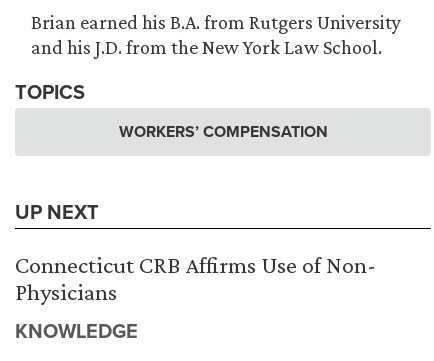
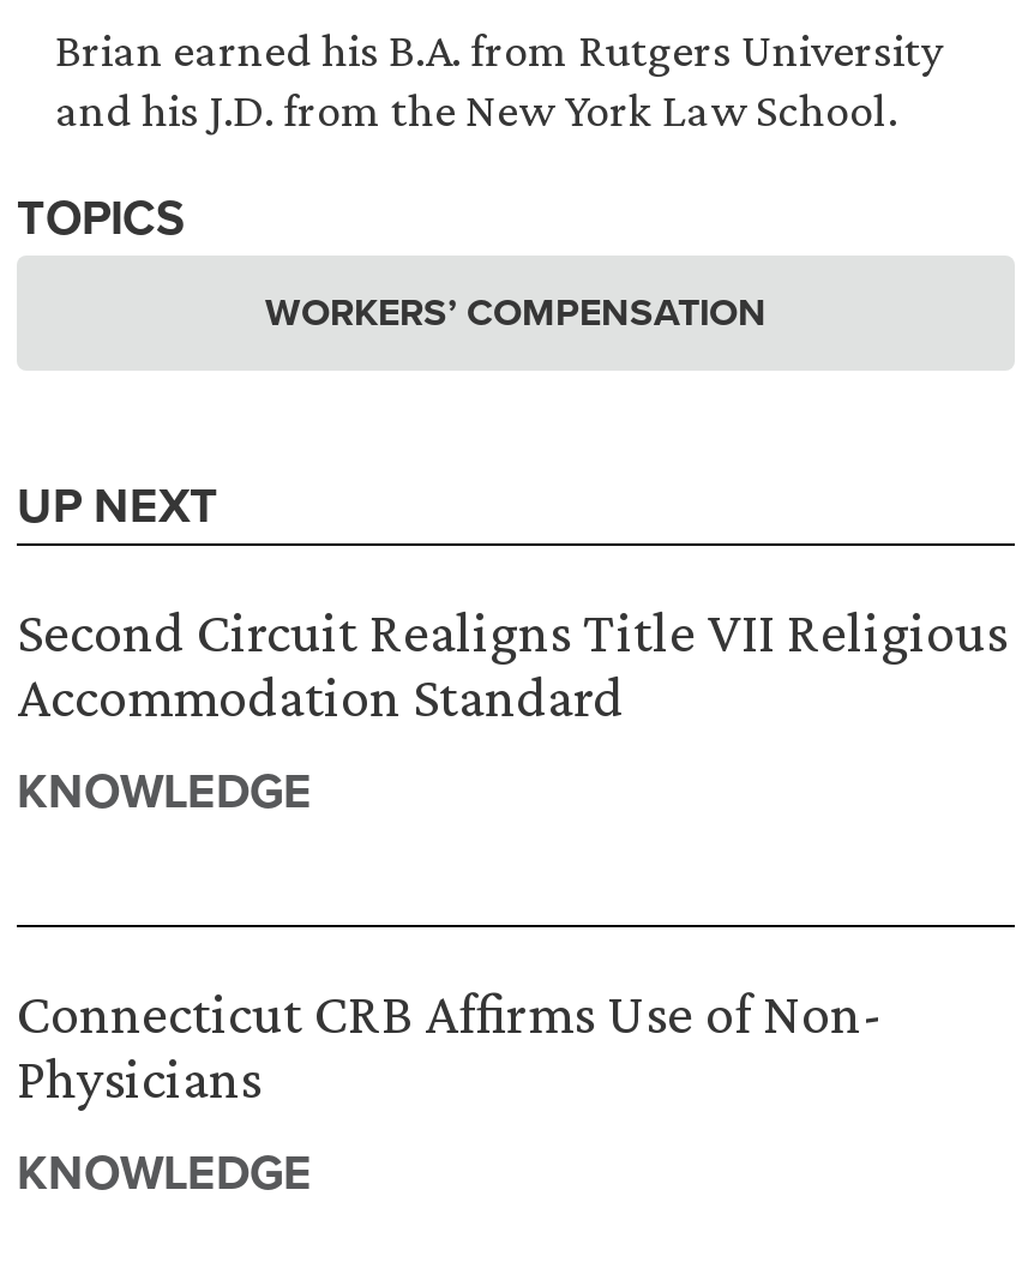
+ Second Circuit Realigns Title VII Religious
+ Accommodation Standard
+ KNOWLEDGE
